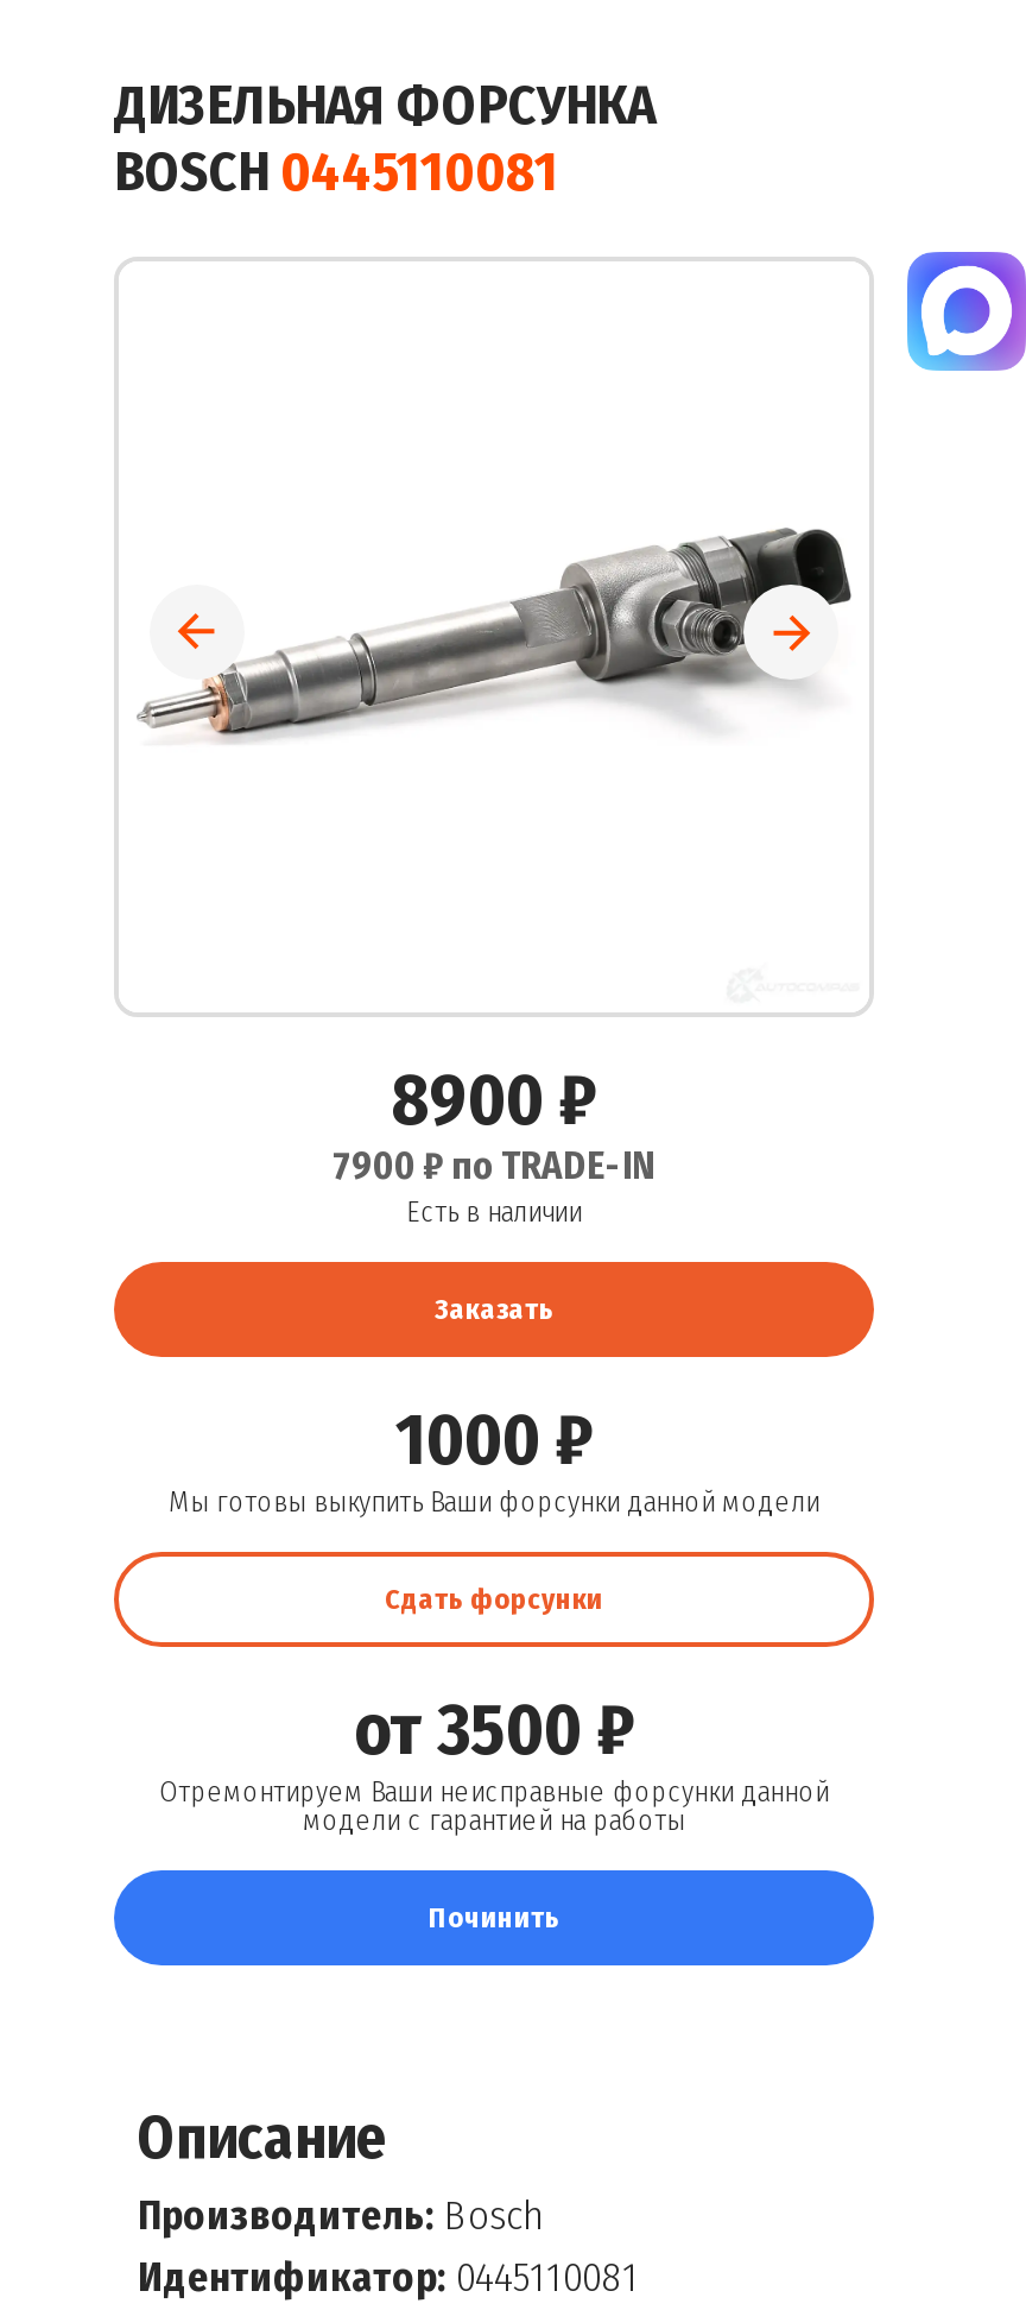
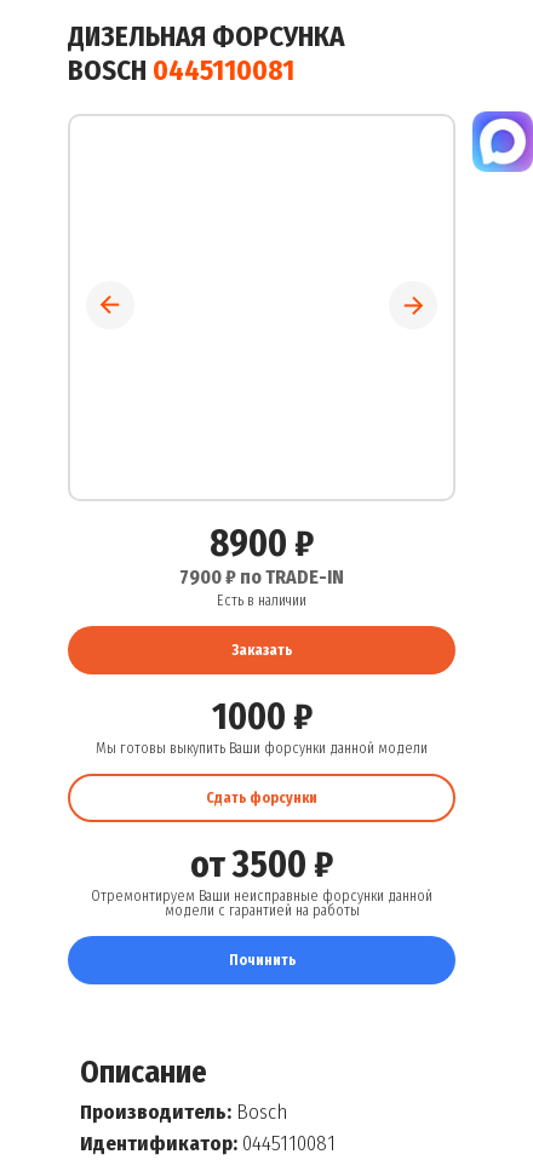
- [image]
